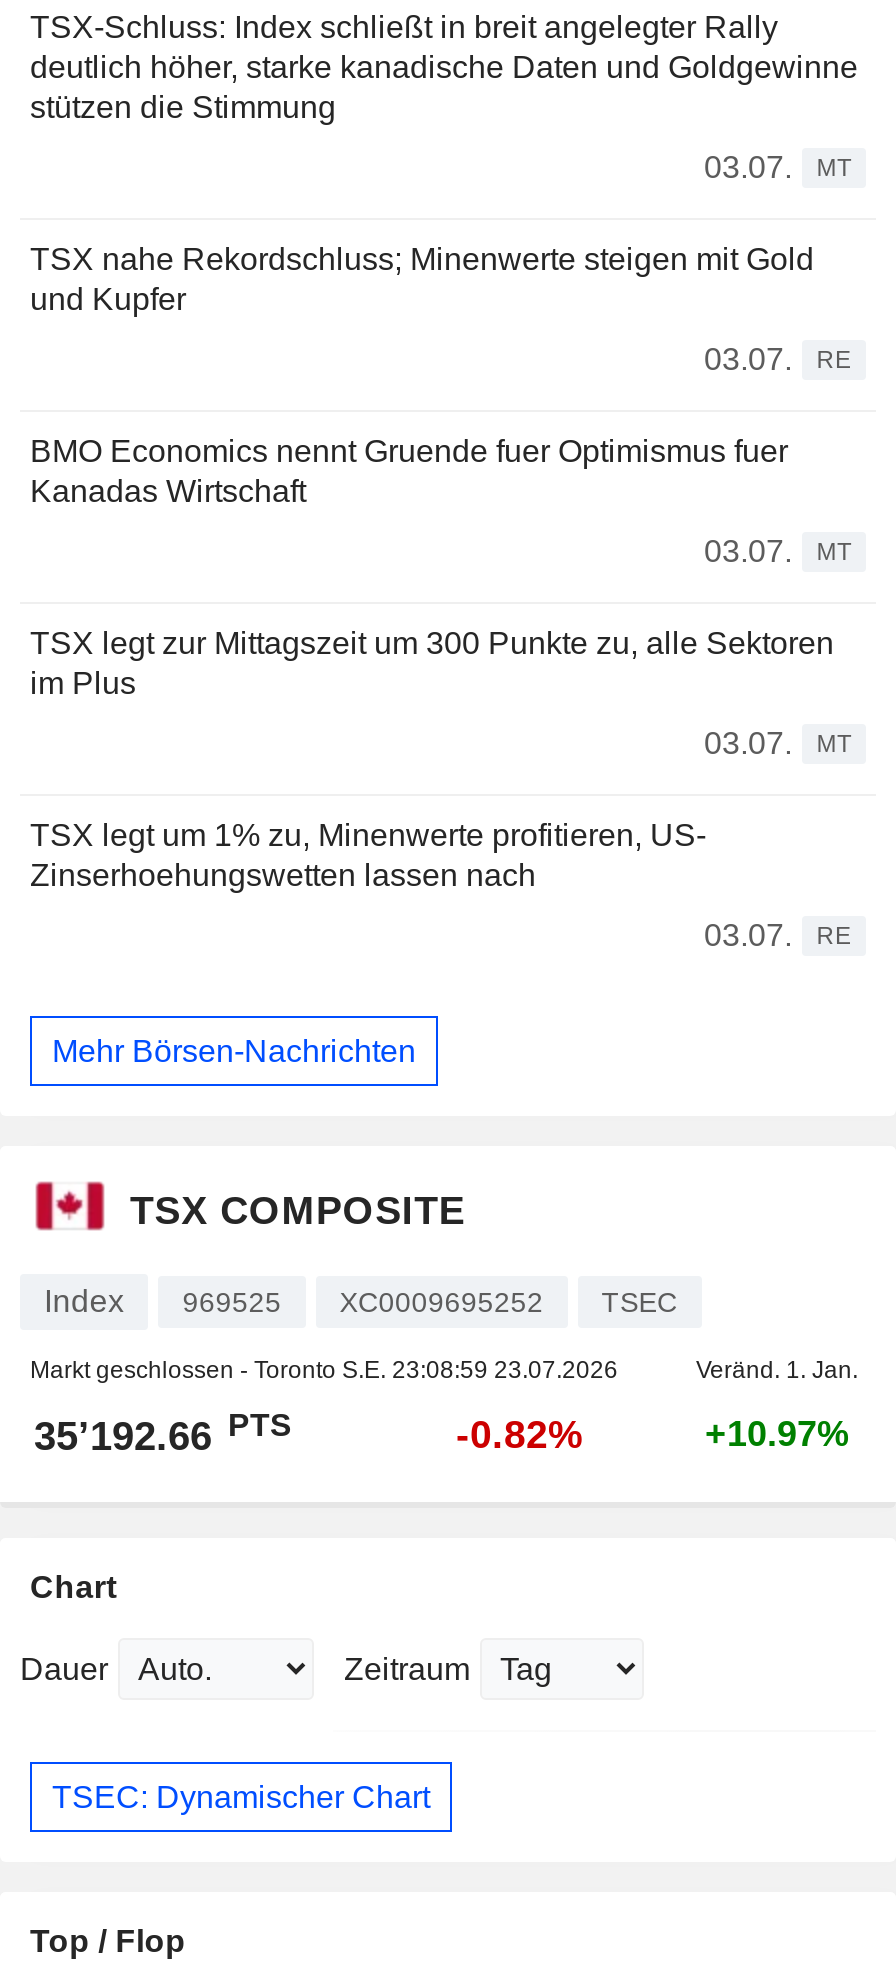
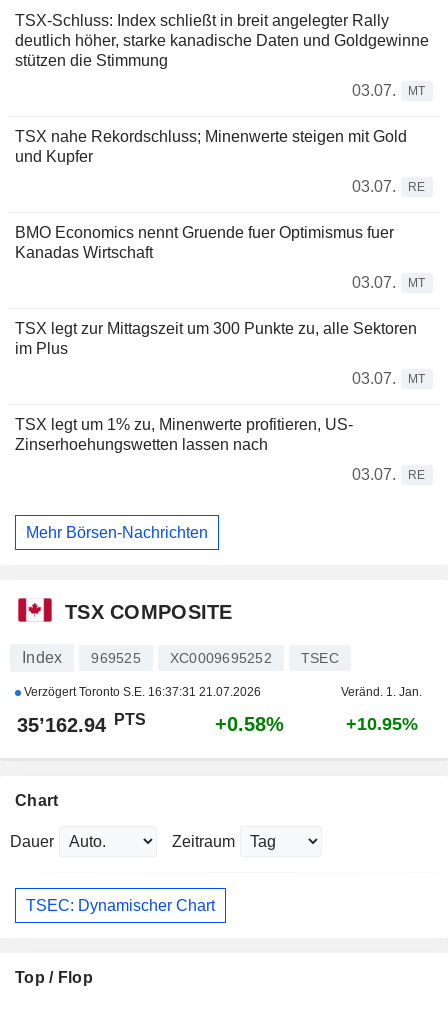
- Markt geschlossen - Toronto S.E. 23:08:59 23.07.2026
+ Verzögert Toronto S.E. 16:37:31 21.07.2026

- 35’192.66 PTS
+ 35’162.94 PTS

- -0.82%
+ +0.58%

- +10.97%
+ +10.95%
